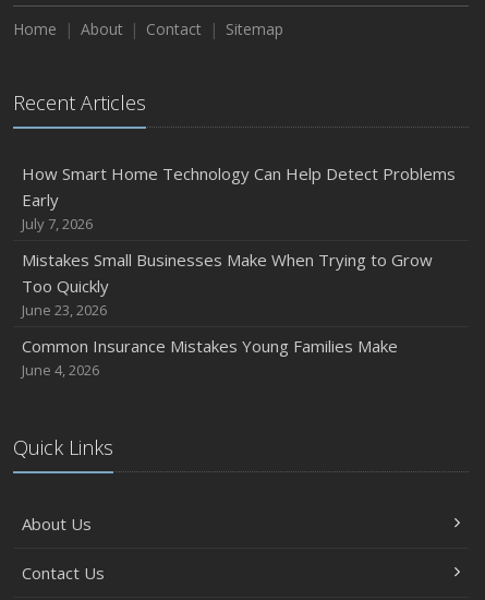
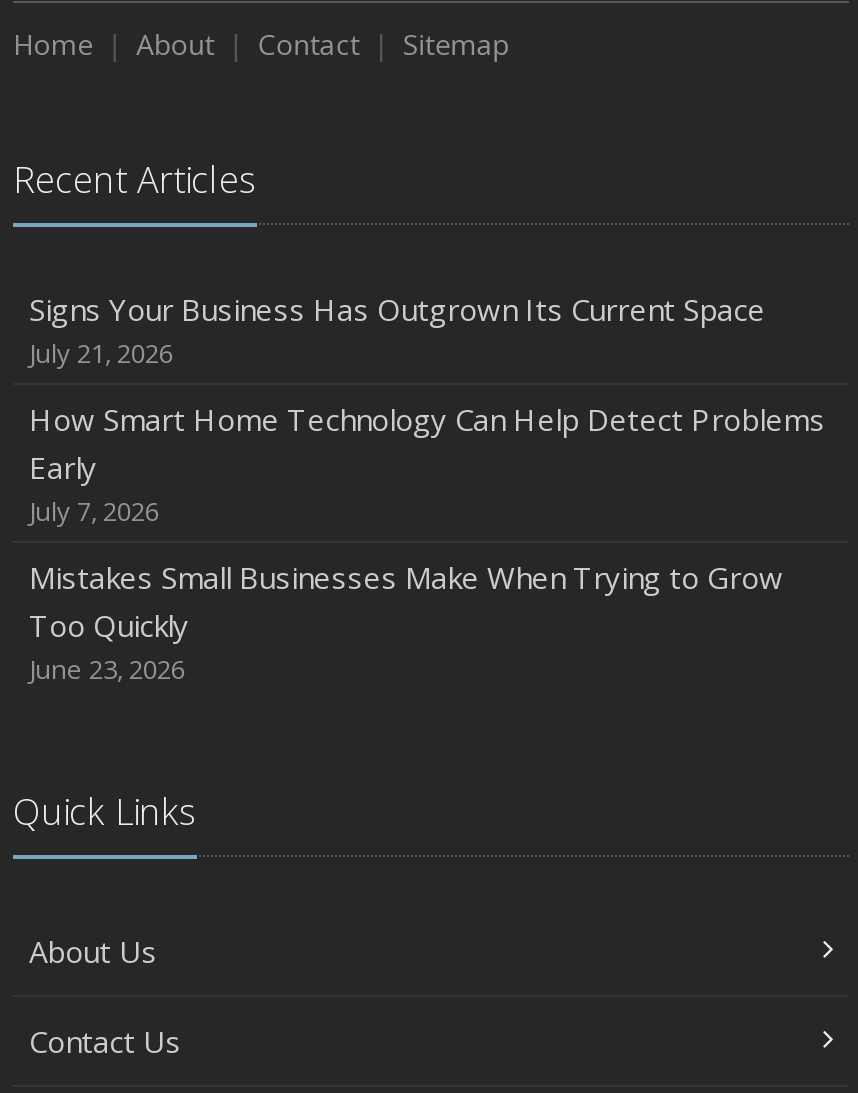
+ Signs Your Business Has Outgrown Its Current Space
+ July 21, 2026

moved down: How Smart Home Technology Can Help Detect Problems | Early | July 7, 2026 | Mistakes Small Businesses Make When Trying to Grow | Too Quickly | June 23, 2026

- Common Insurance Mistakes Young Families Make
- June 4, 2026
